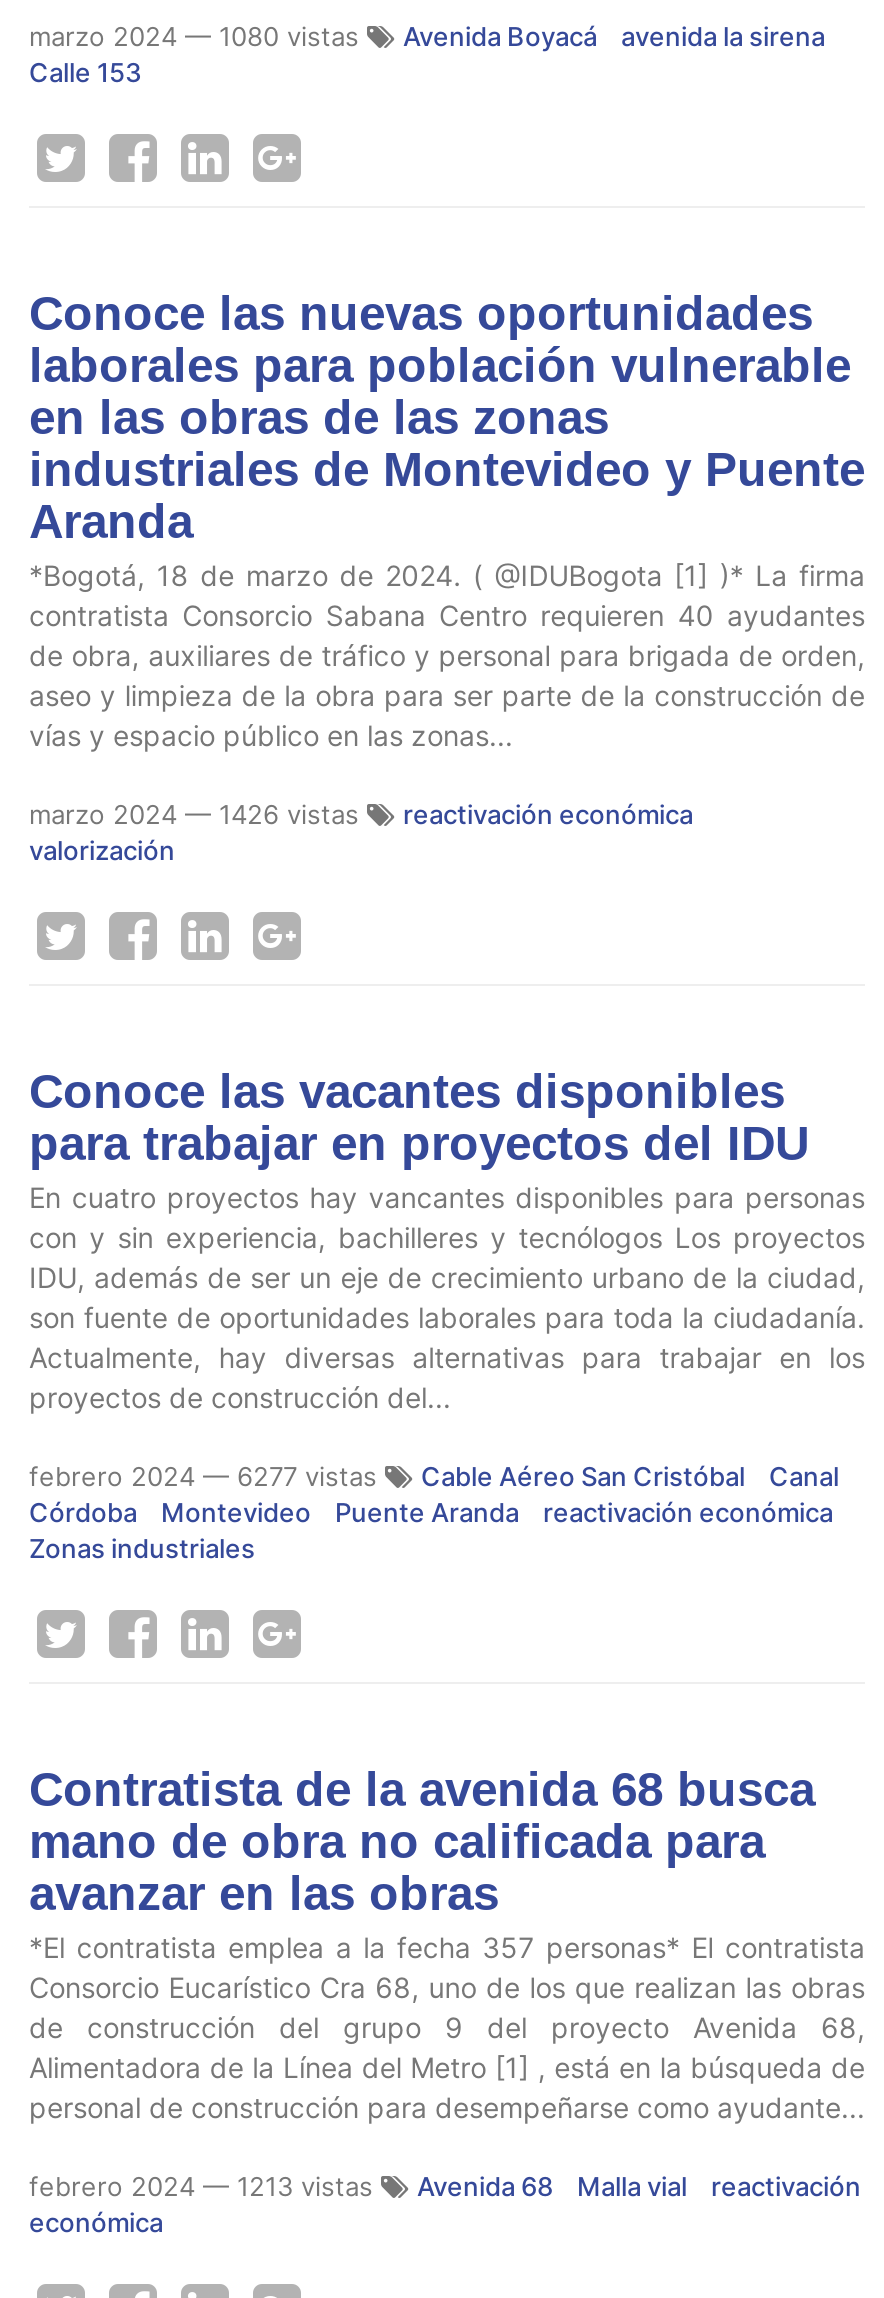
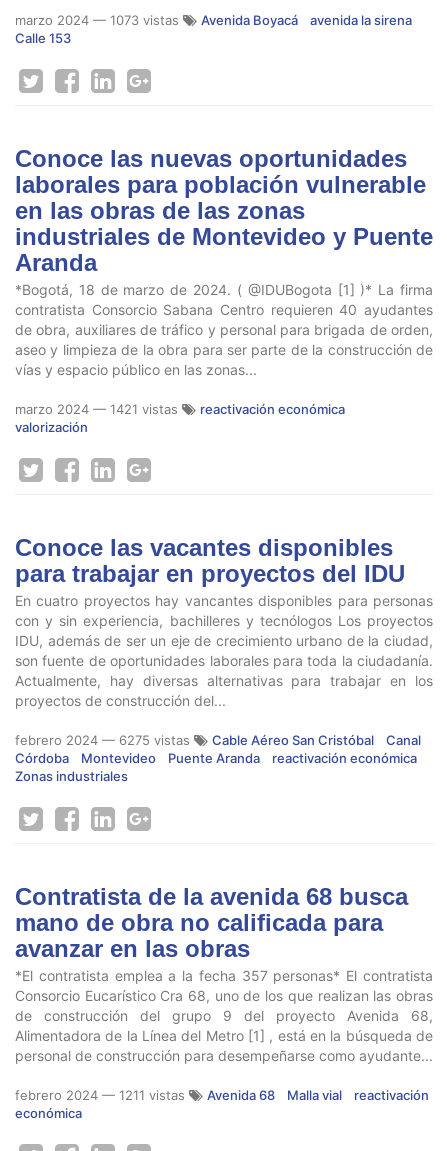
- marzo 2024 — 1080 vistas Avenida Boyacá avenida la sirena
+ marzo 2024 — 1073 vistas Avenida Boyacá avenida la sirena

- marzo 2024 — 1426 vistas reactivación económica
+ marzo 2024 — 1421 vistas reactivación económica

- febrero 2024 — 6277 vistas
+ febrero 2024 — 6275 vistas

- febrero 2024 — 1213 vistas
+ febrero 2024 — 1211 vistas
